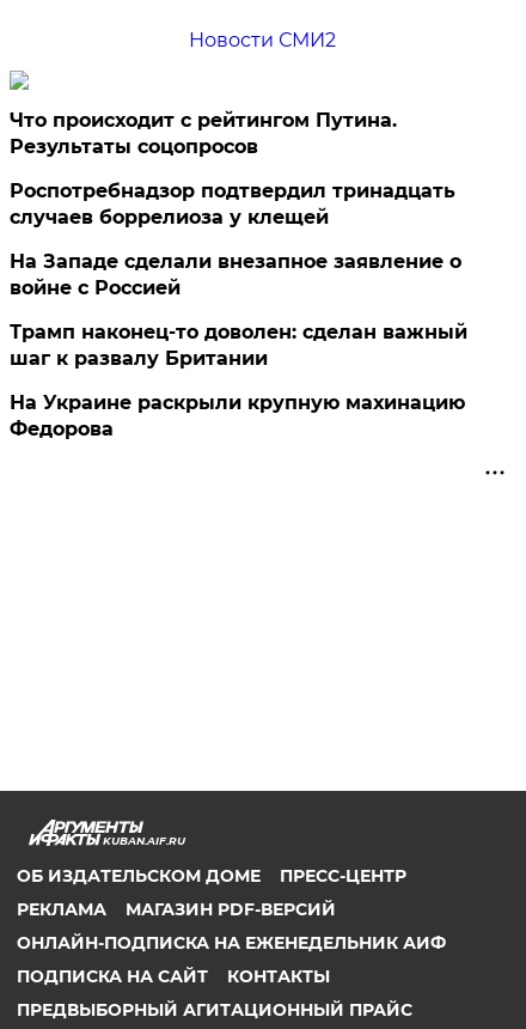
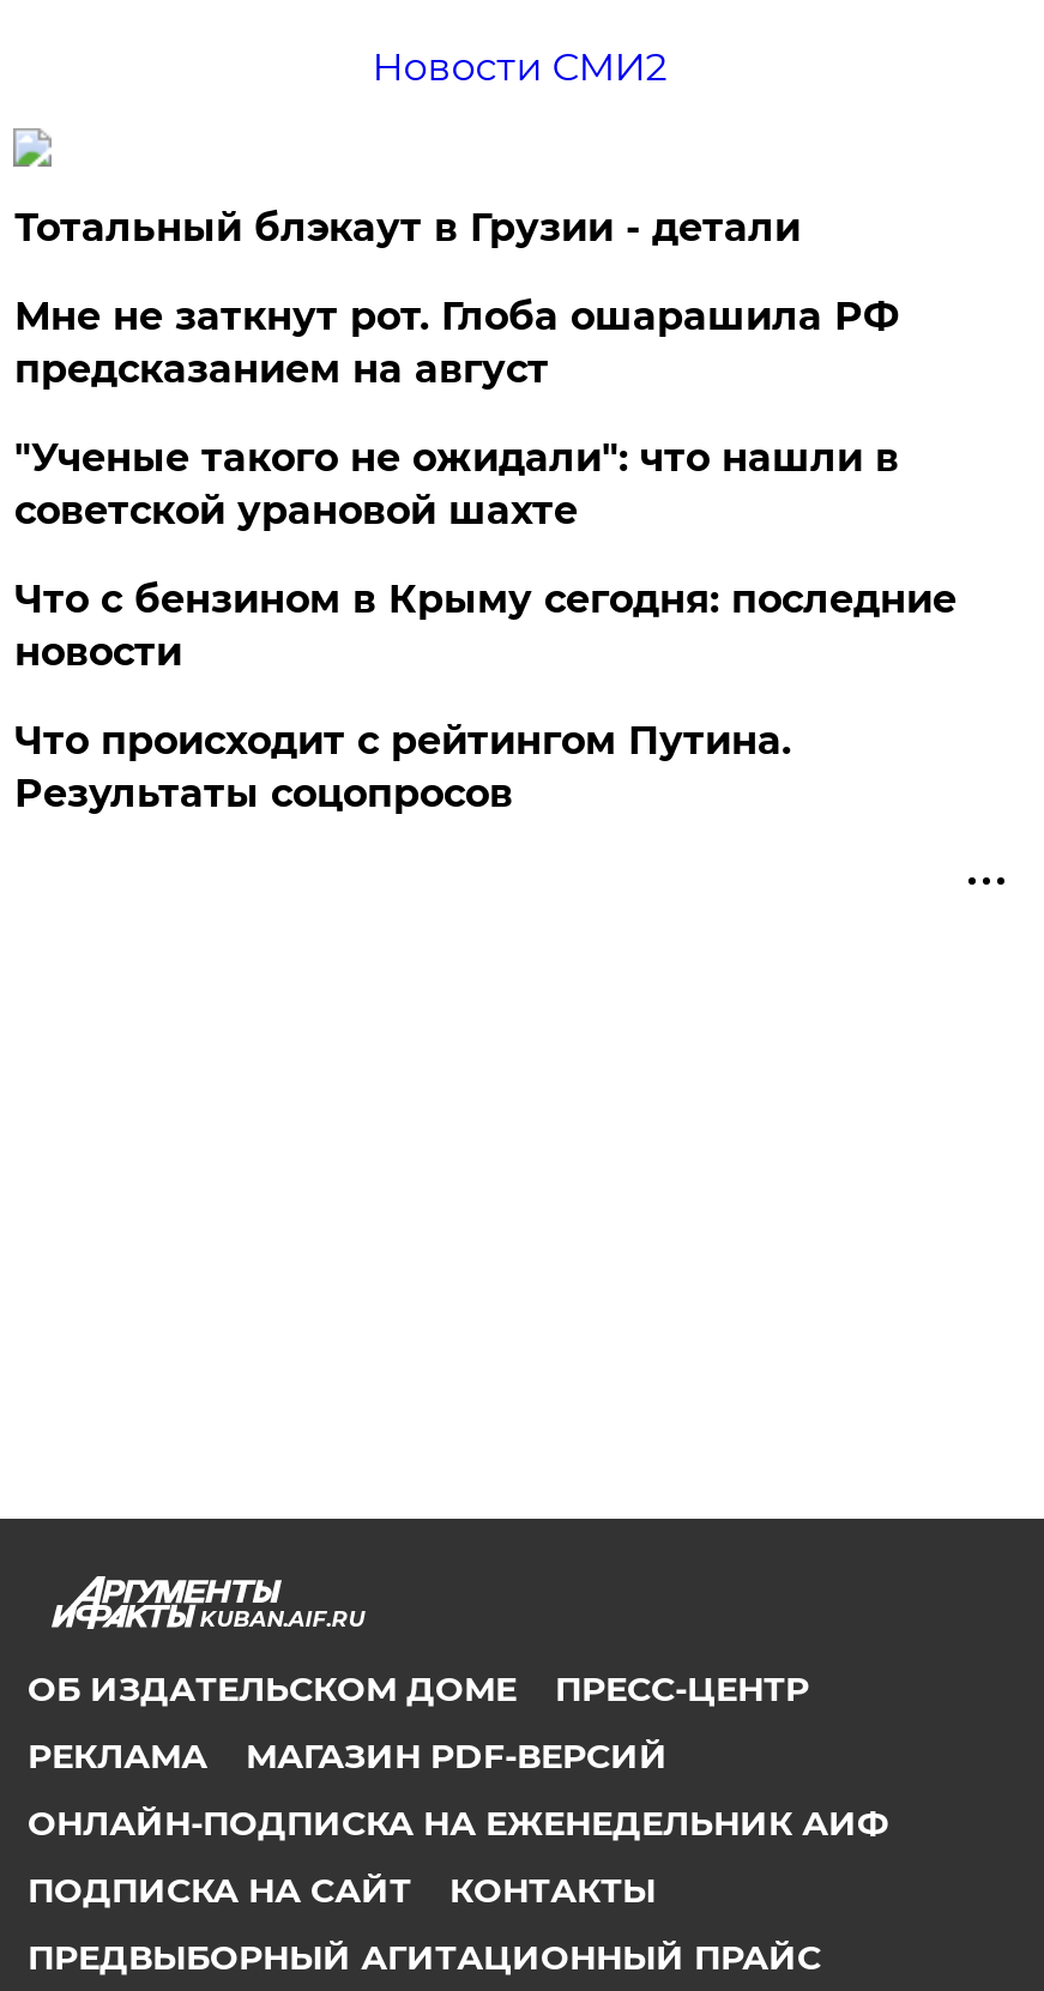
+ Тотальный блэкаут в Грузии - детали
+ Мне не заткнут рот. Глоба ошарашила РФ
+ предсказанием на август
+ "Ученые такого не ожидали": что нашли в
+ советской урановой шахте
+ Что с бензином в Крыму сегодня: последние
+ новости

moved down: Что происходит с рейтингом Путина. | Результаты соцопросов

- Роспотребнадзор подтвердил тринадцать
- случаев боррелиоза у клещей
- На Западе сделали внезапное заявление о
- войне с Россией
- Трамп наконец-то доволен: сделан важный
- шаг к развалу Британии
- На Украине раскрыли крупную махинацию
- Федорова
